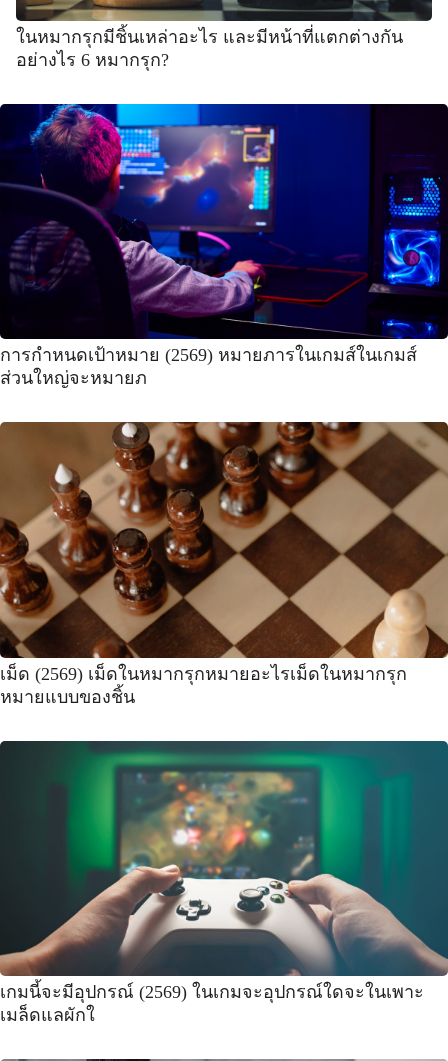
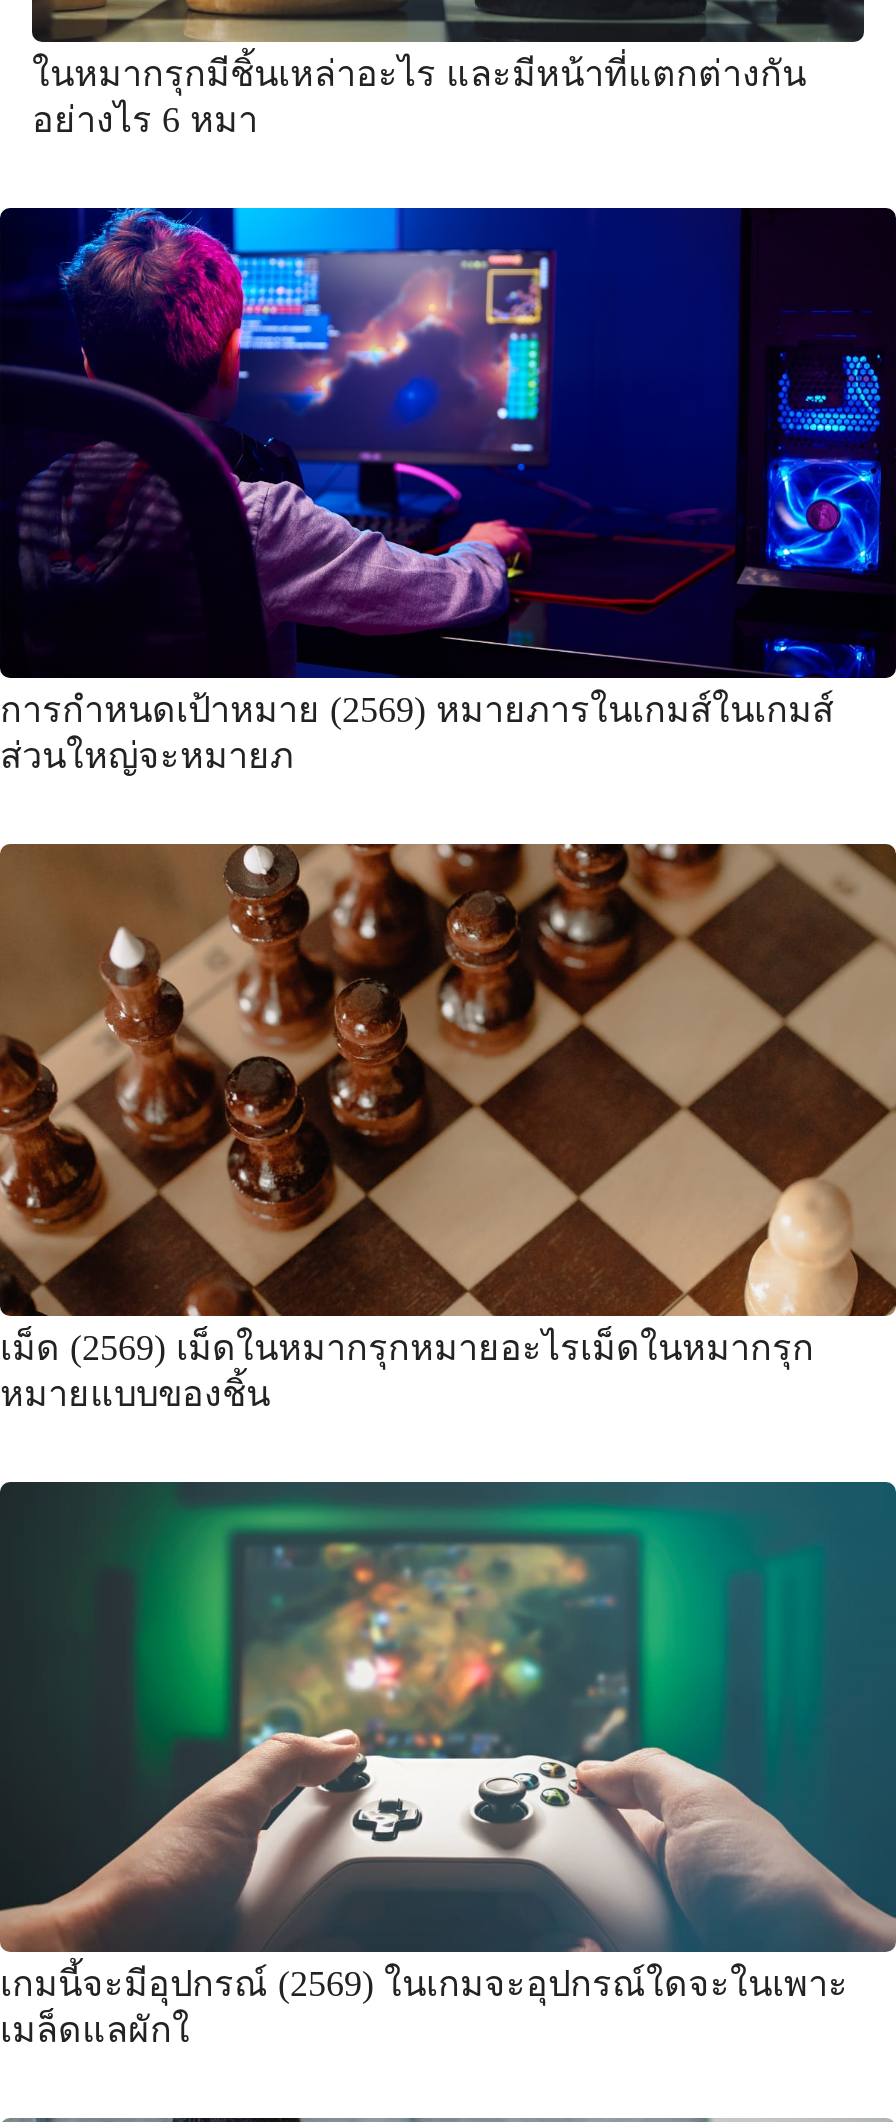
- อย่างไร 6 หมากรุก?
+ อย่างไร 6 หมา
